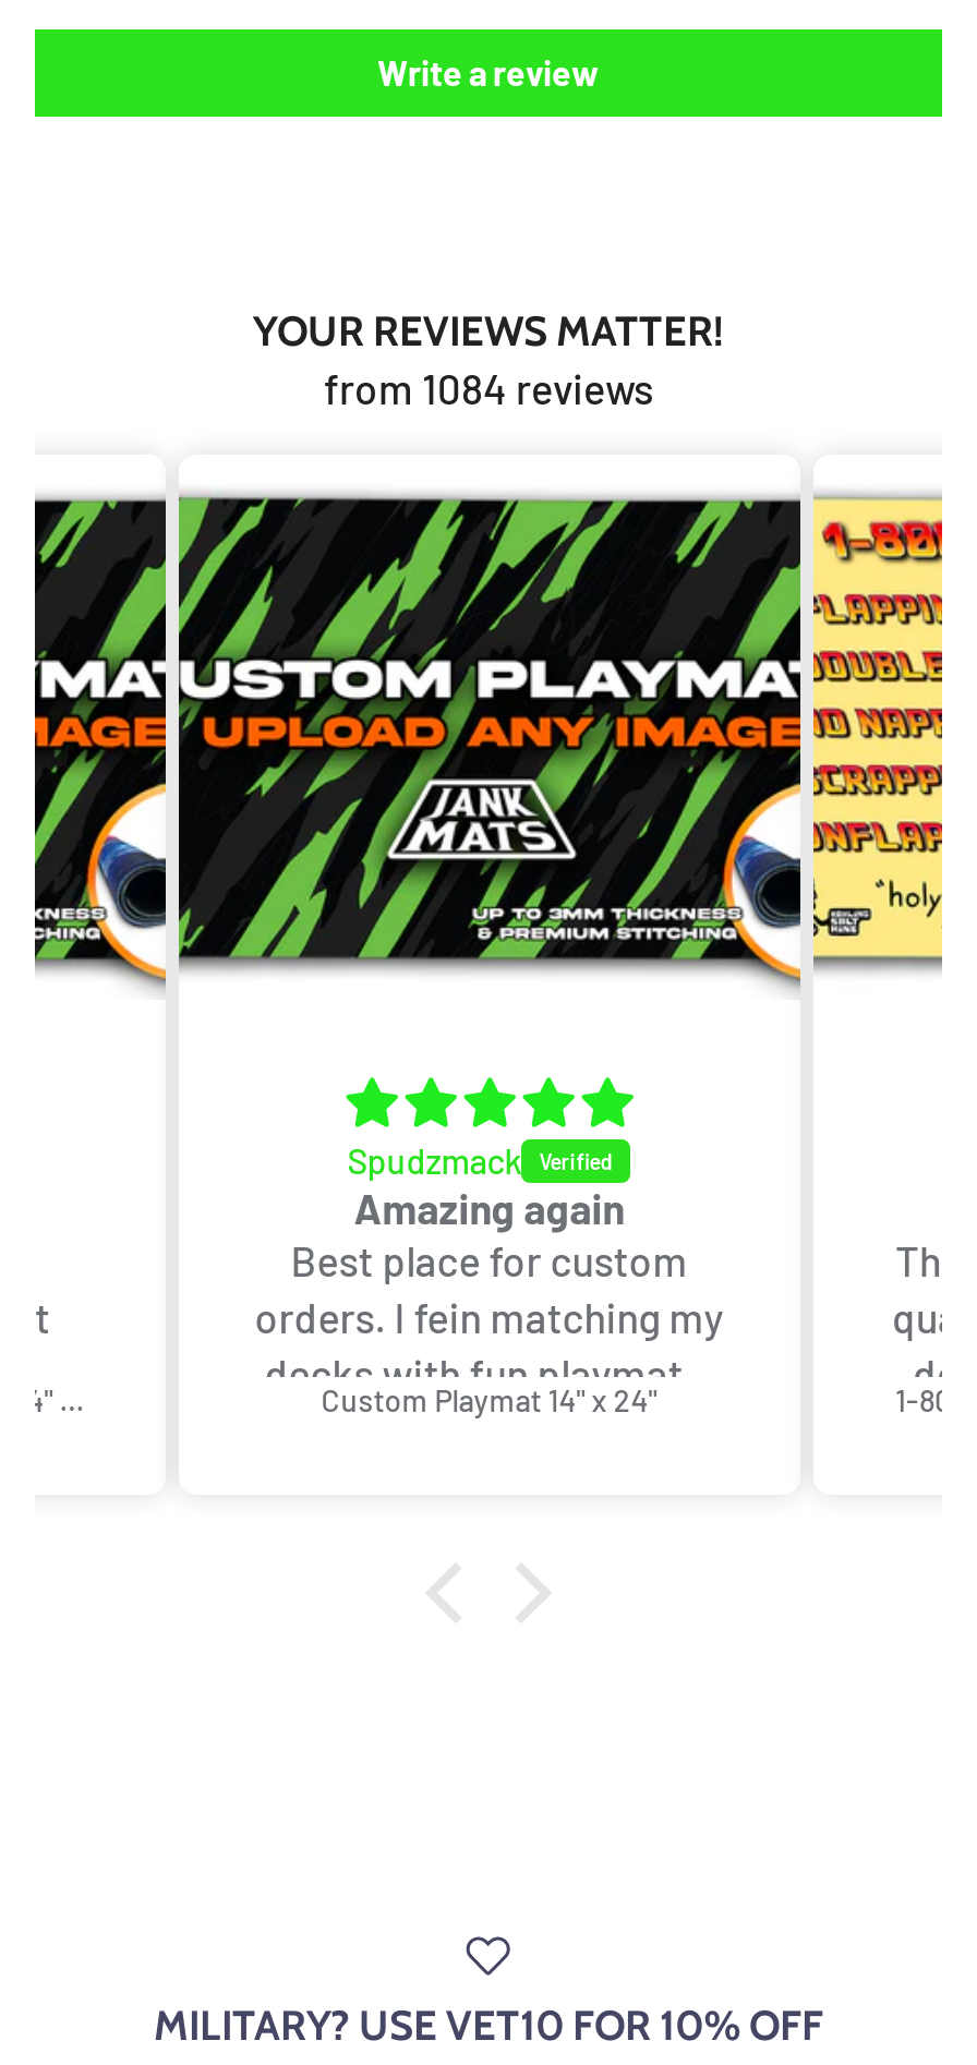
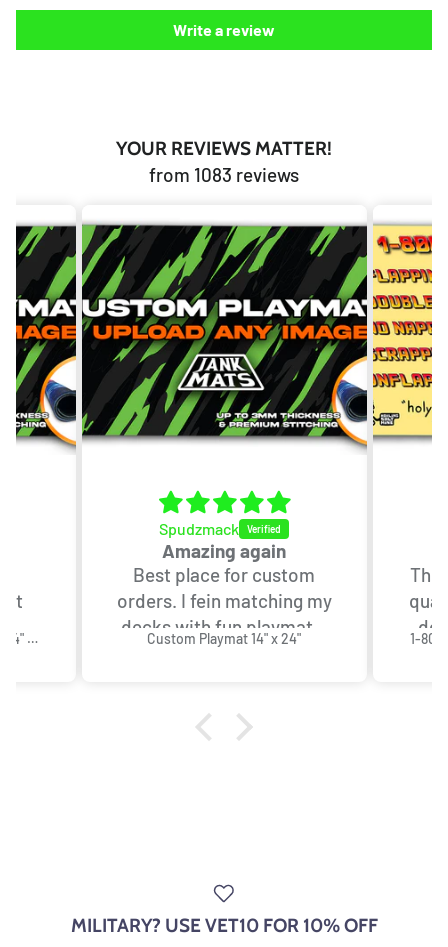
- from 1084 reviews
+ from 1083 reviews
